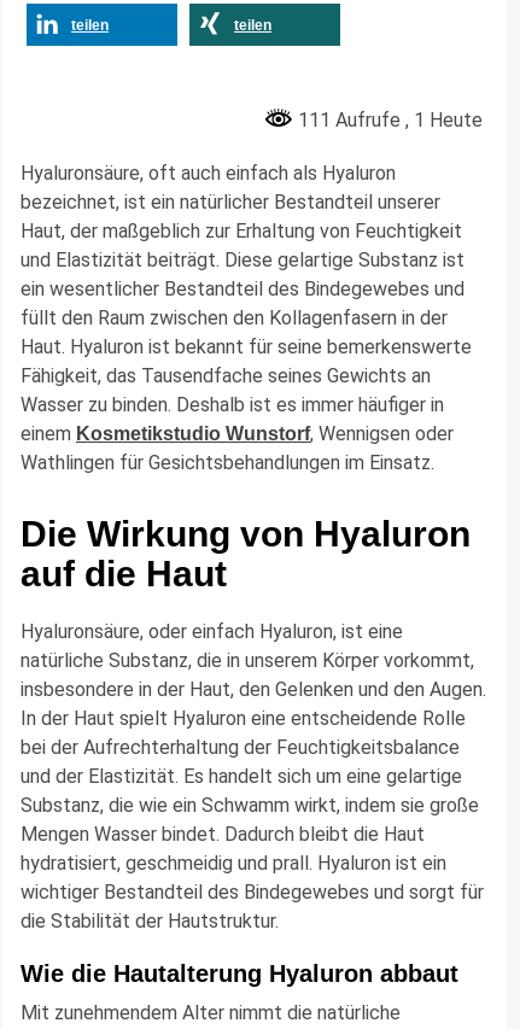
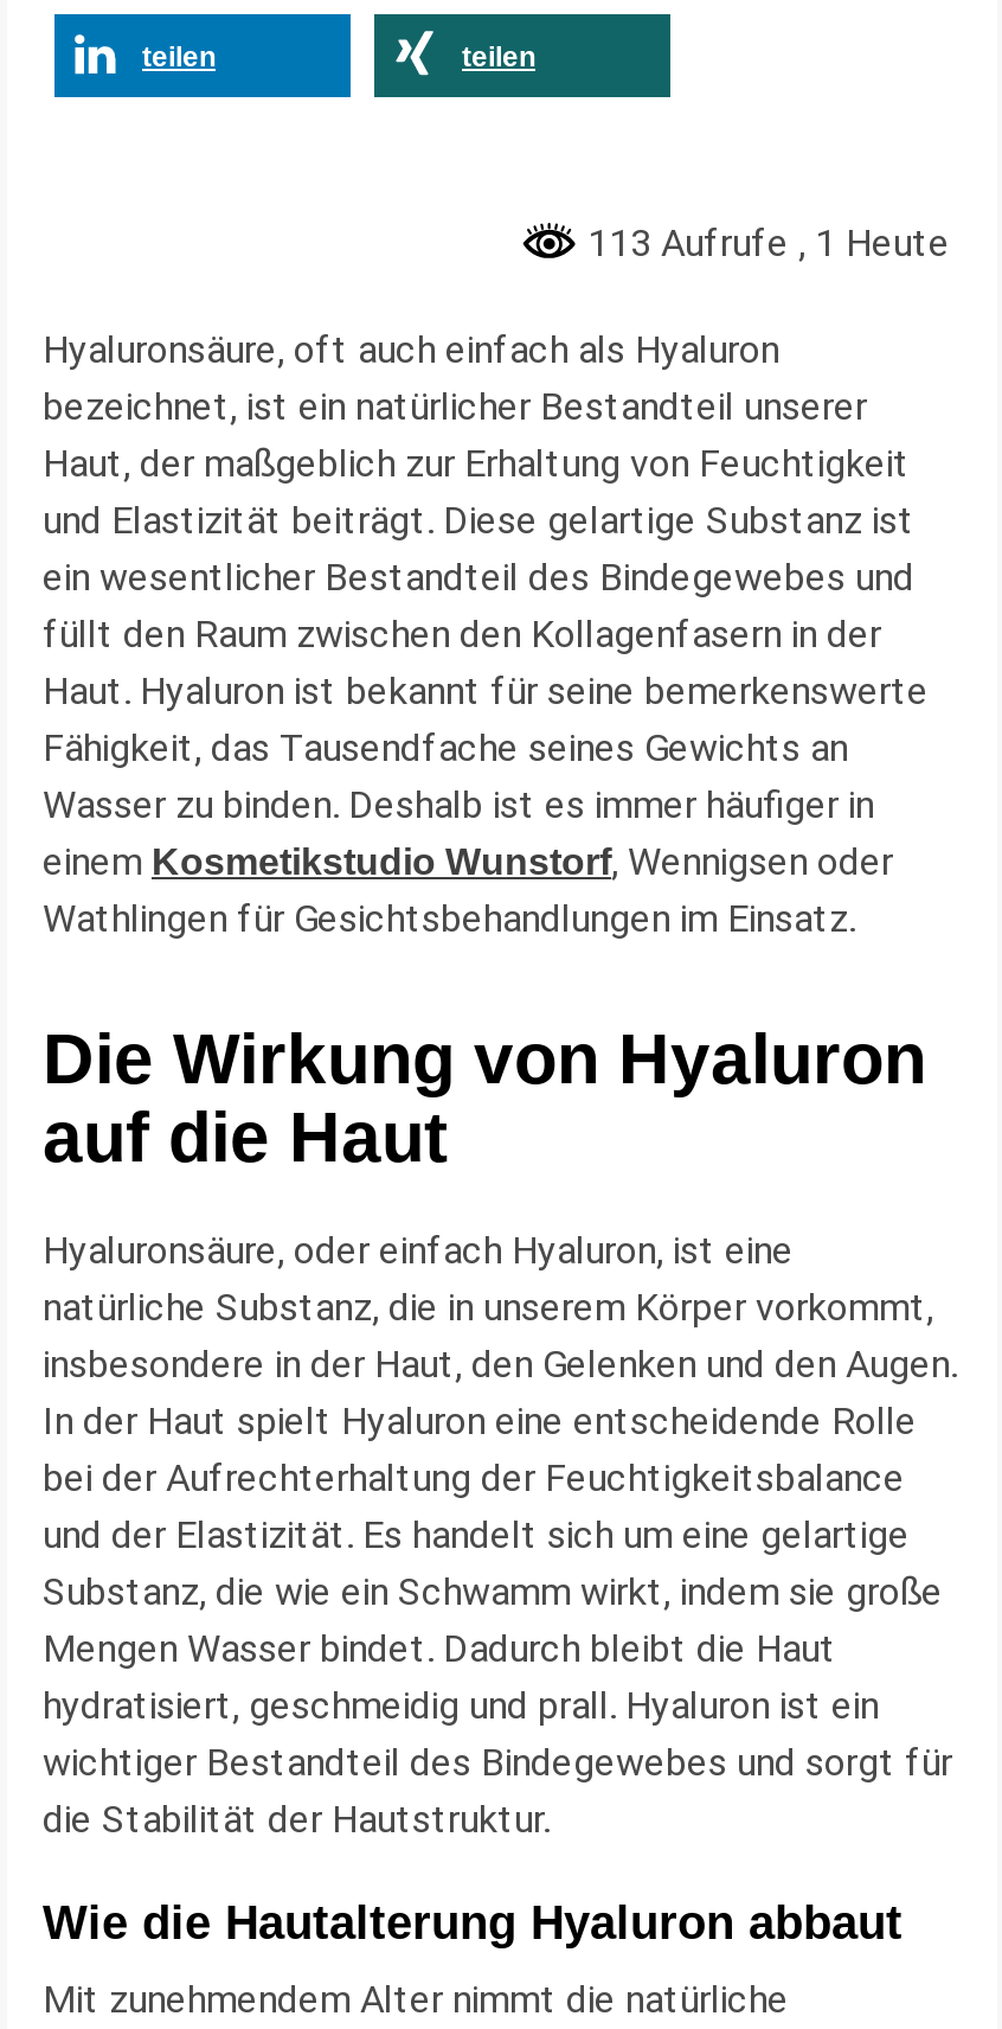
- 111 Aufrufe, 1 Heute
+ 113 Aufrufe, 1 Heute
